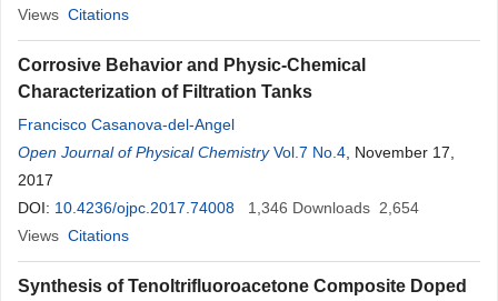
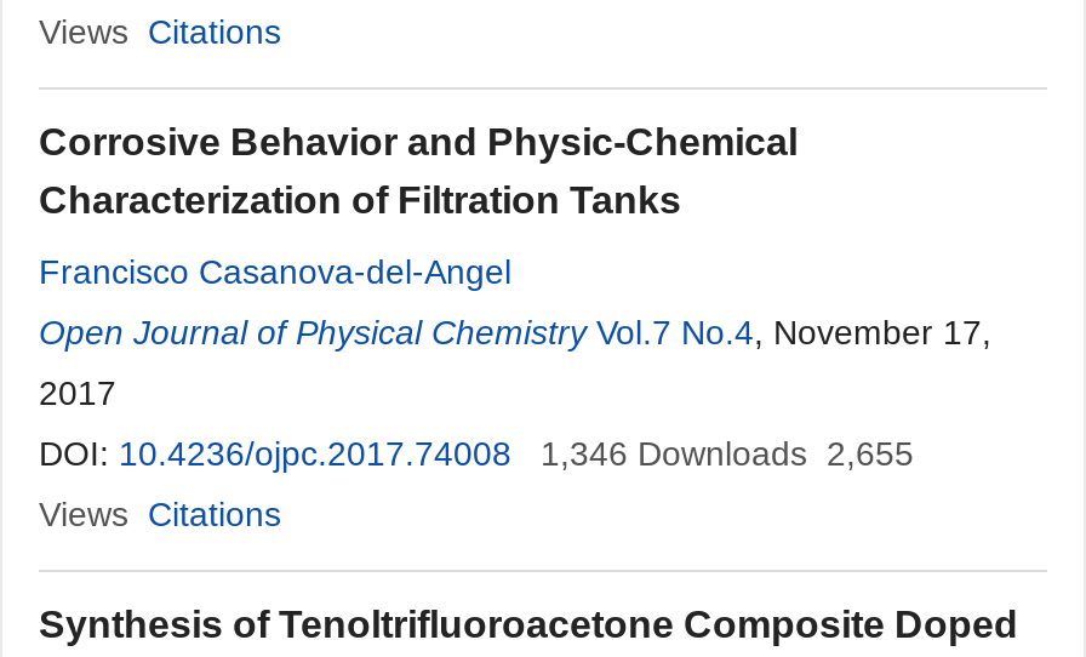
- DOI: 10.4236/ojpc.2017.74008 1,346 Downloads 2,654
+ DOI: 10.4236/ojpc.2017.74008 1,346 Downloads 2,655
